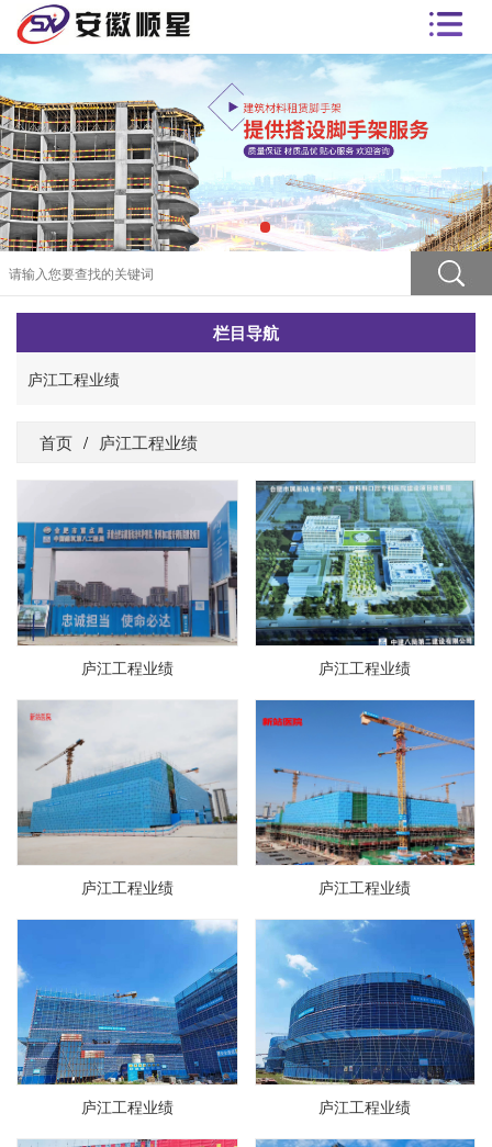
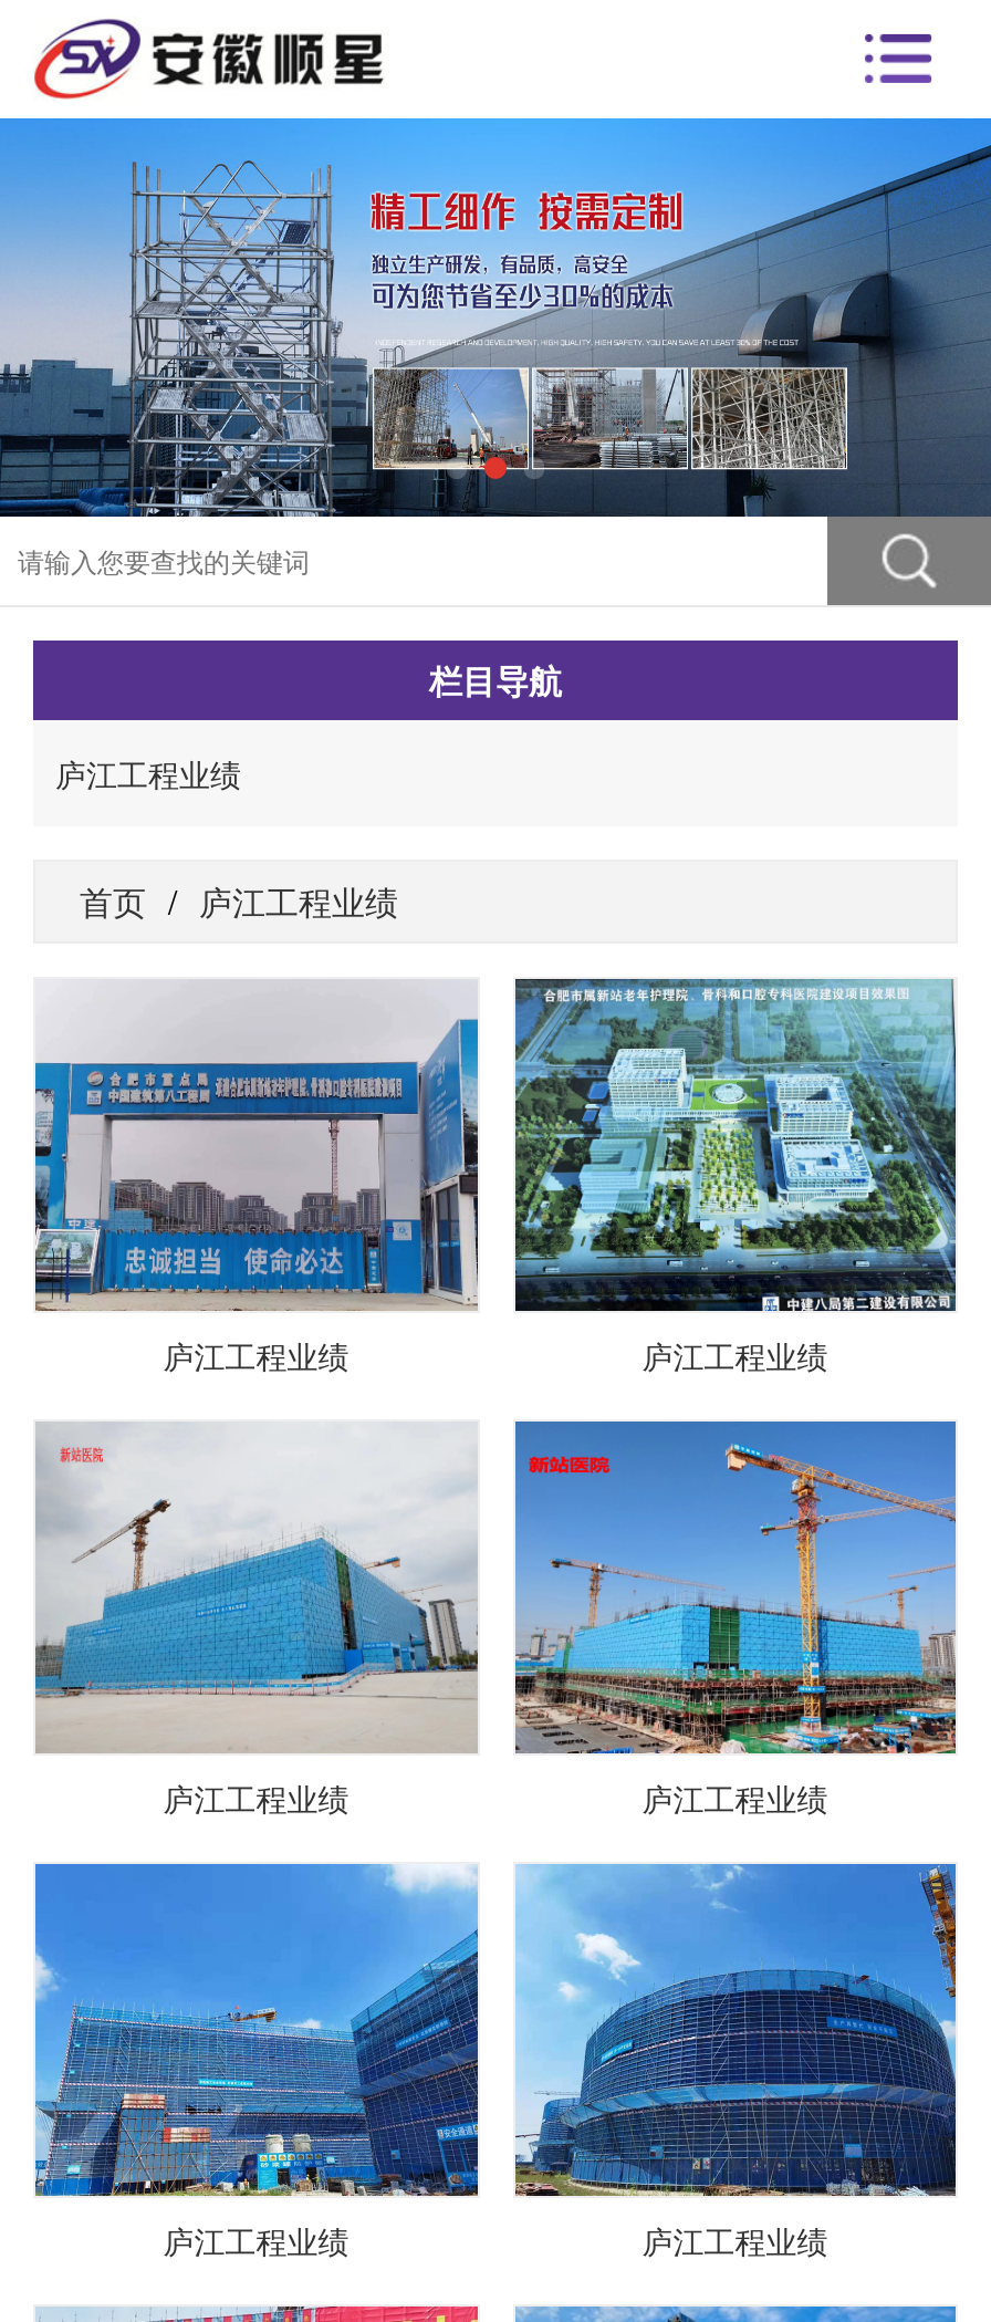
- [image]
+ [image]
